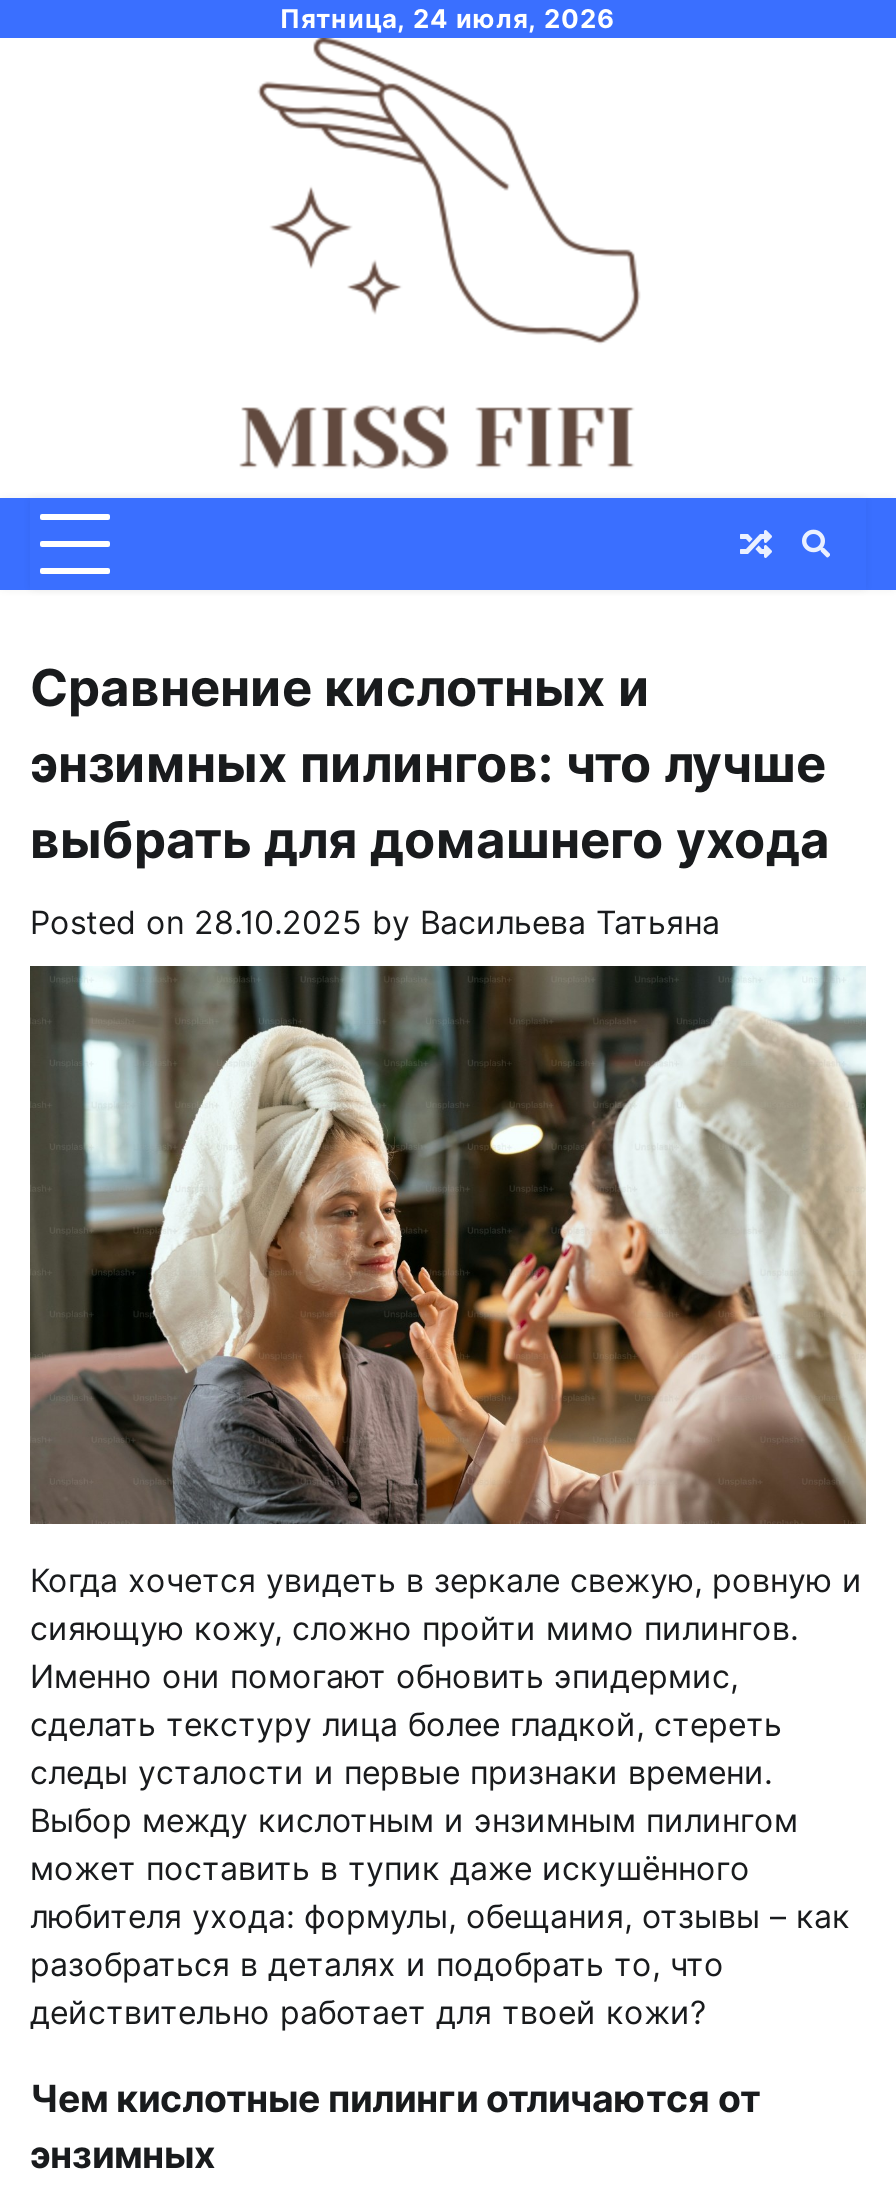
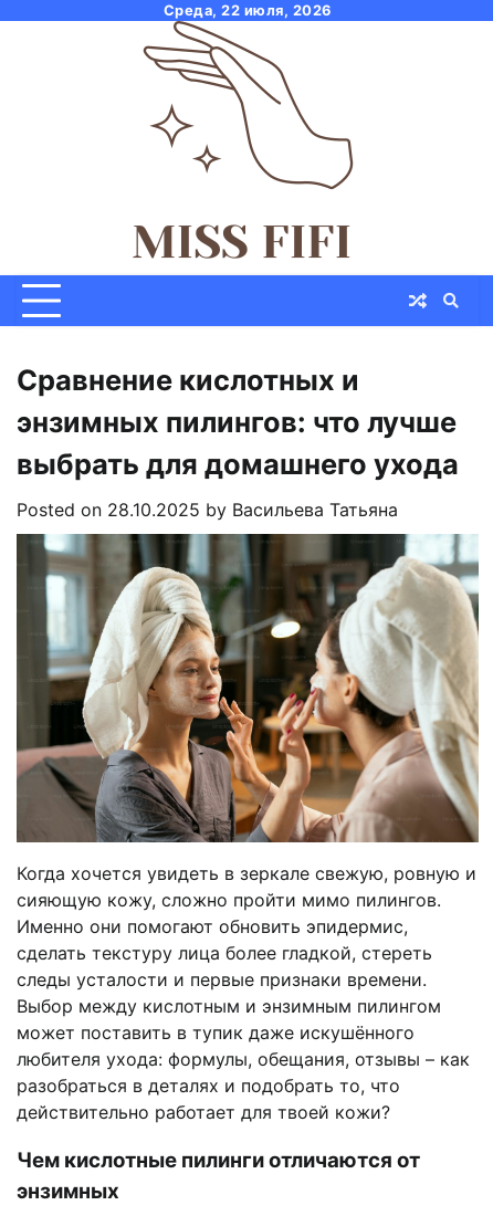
- Пятница, 24 июля, 2026
+ Среда, 22 июля, 2026
